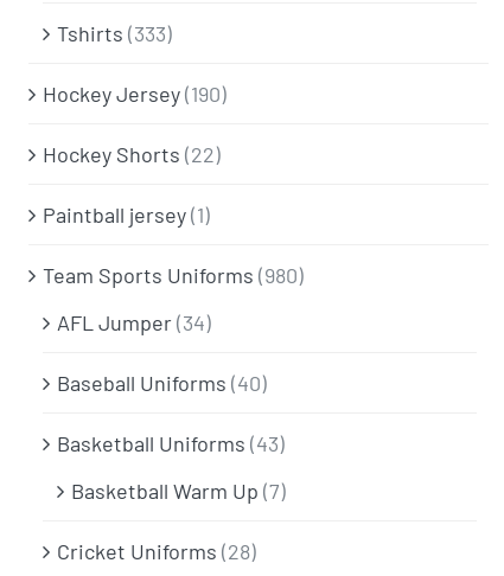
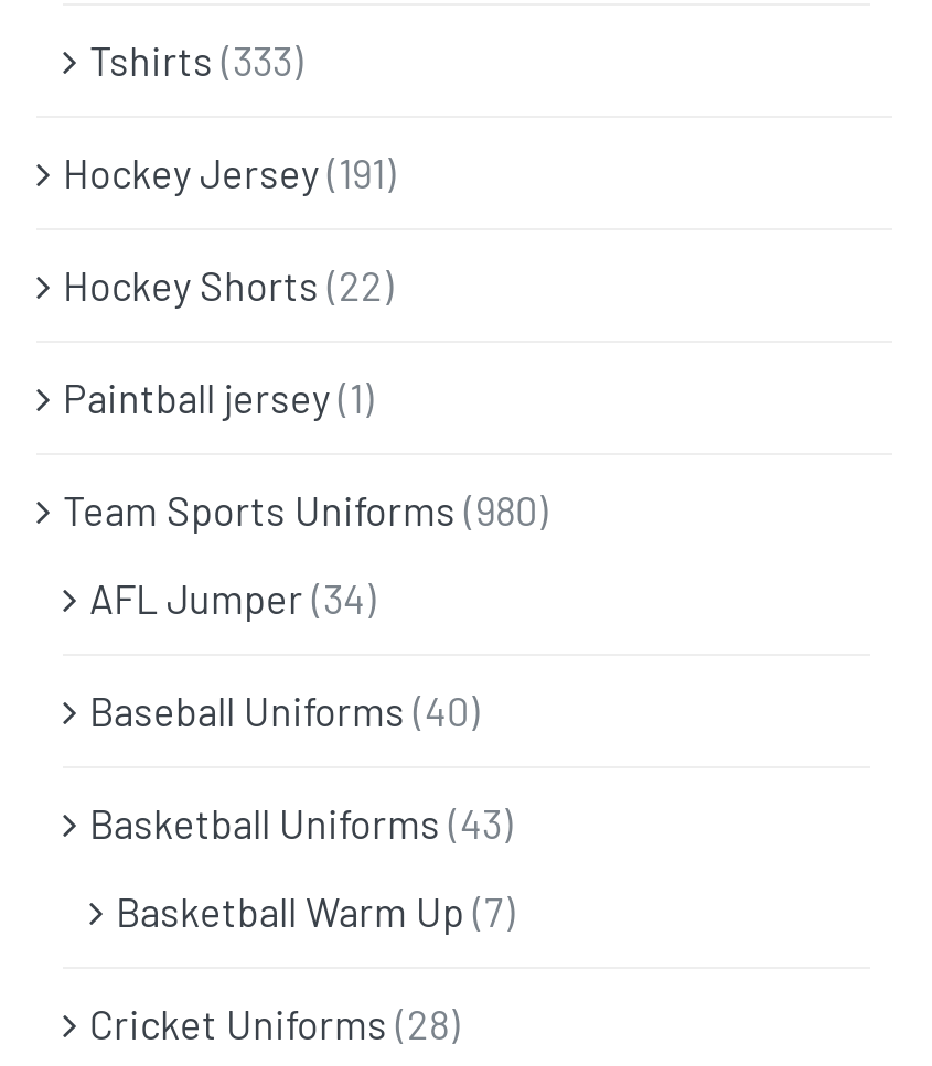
- Hockey Jersey (190)
+ Hockey Jersey (191)
